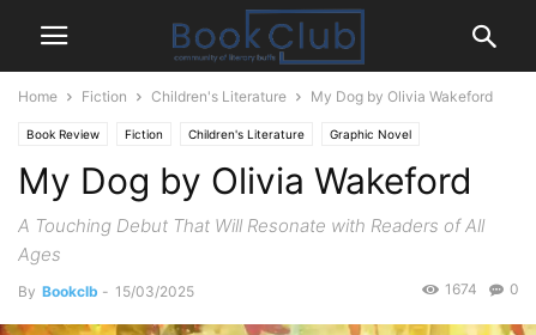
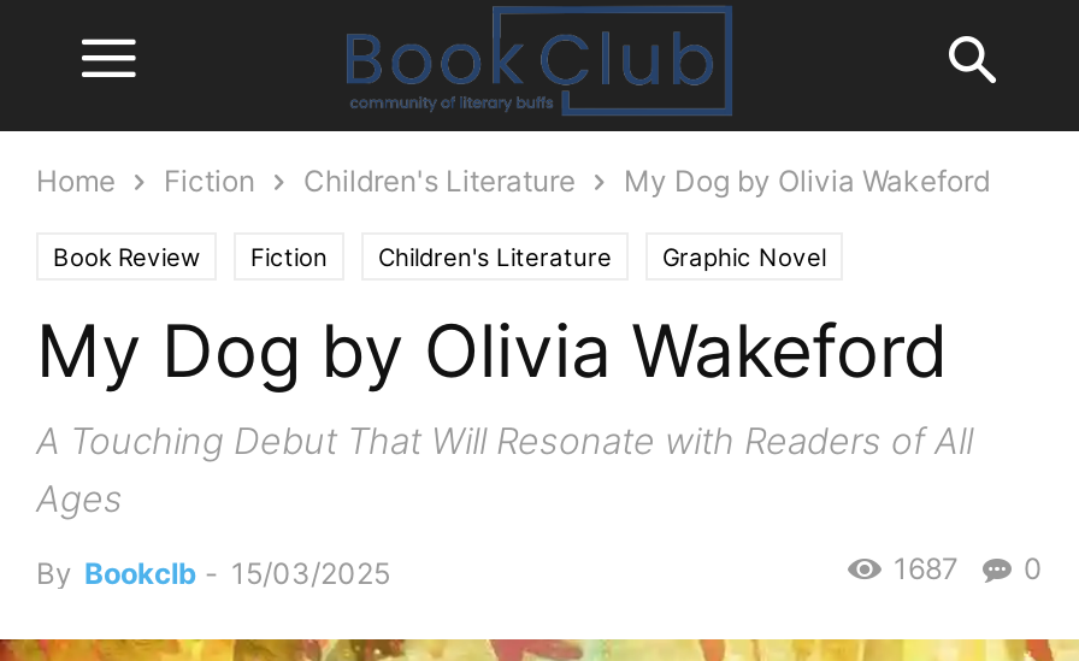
- 1674 0
+ 1687 0
